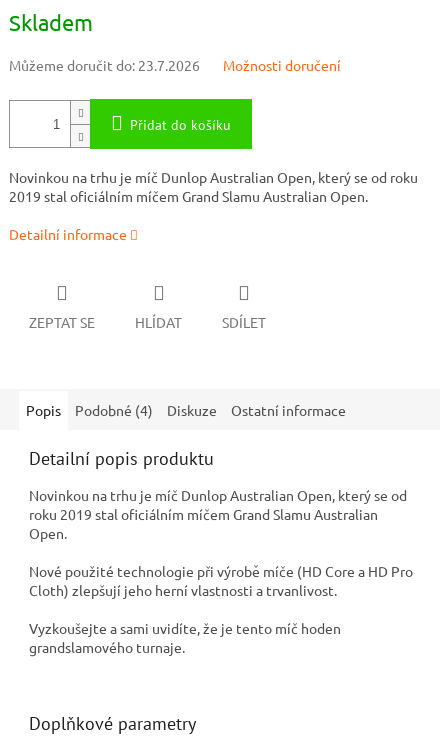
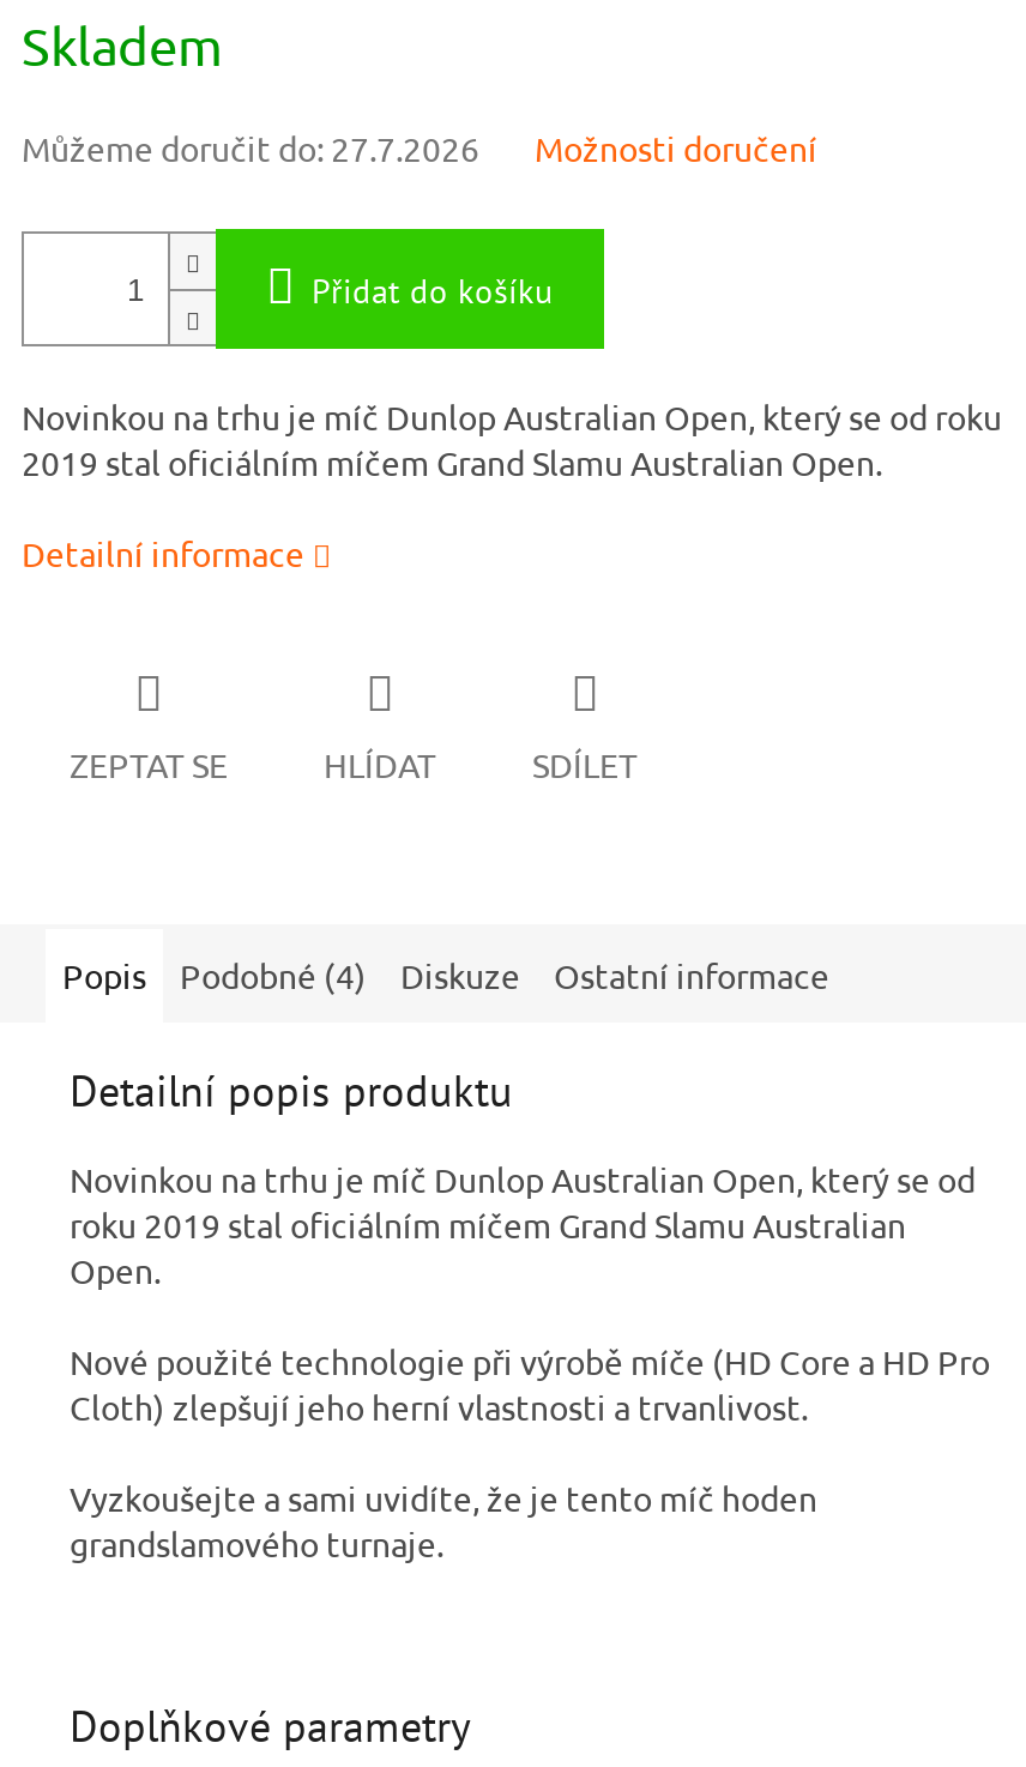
- Můžeme doručit do: 23.7.2026
+ Můžeme doručit do: 27.7.2026
